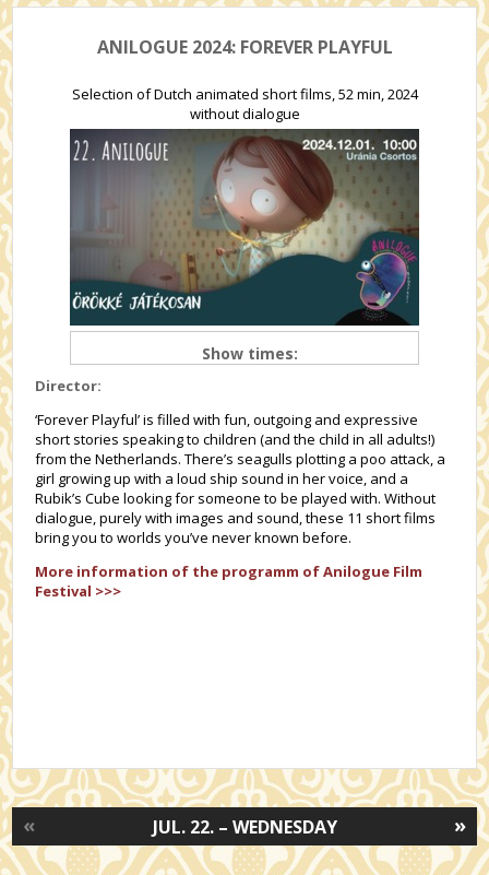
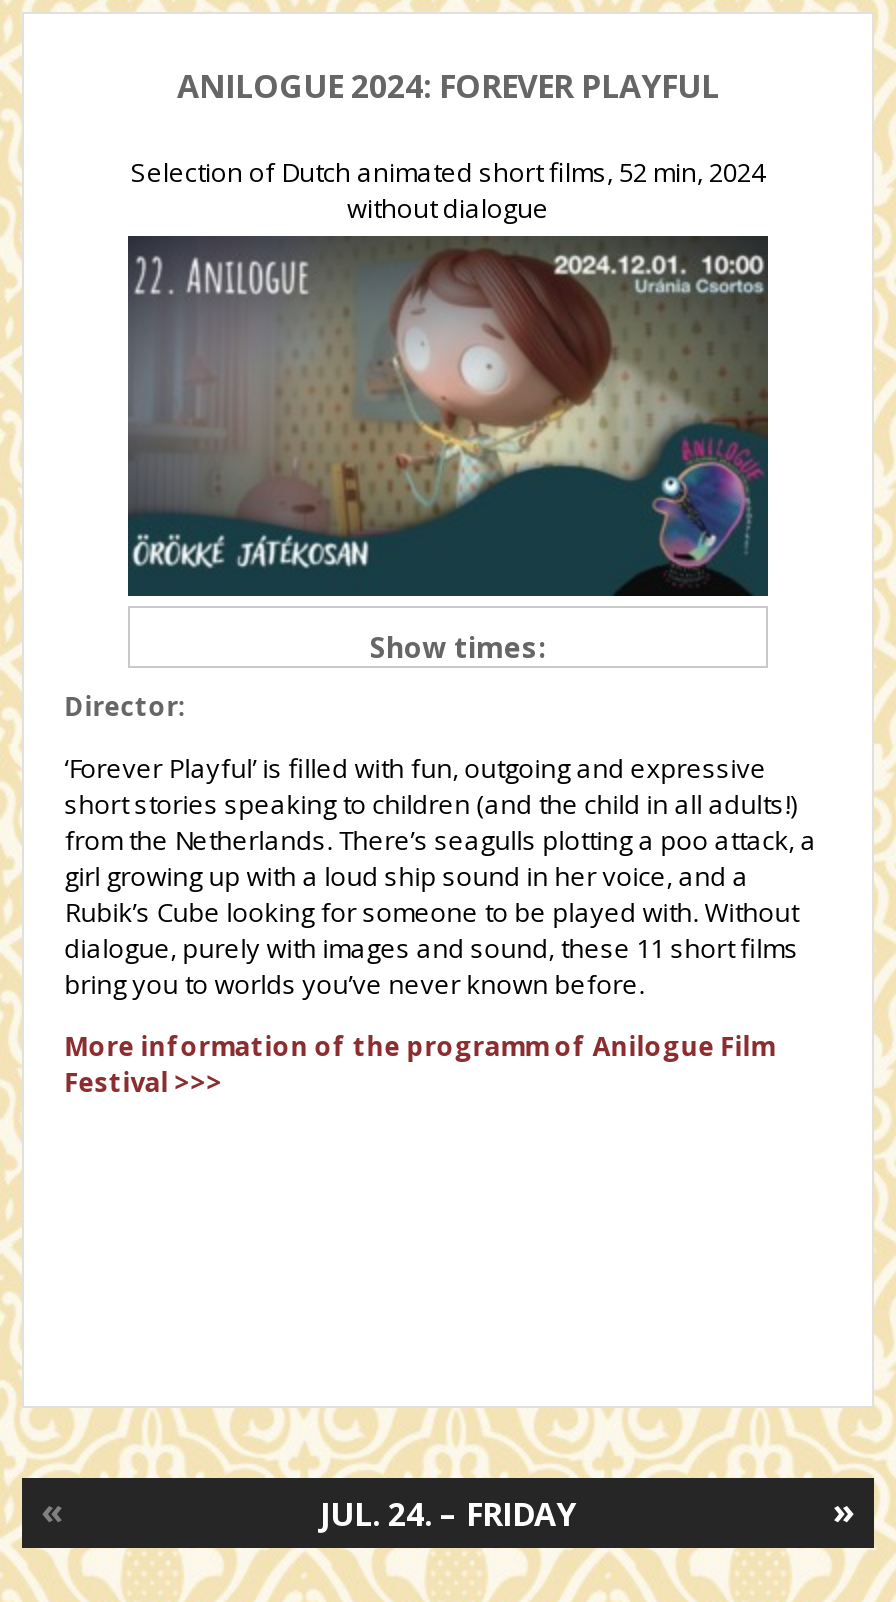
- JUL. 22. – WEDNESDAY
+ JUL. 24. – FRIDAY
